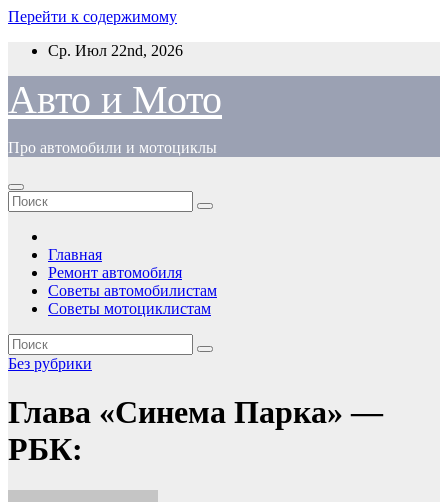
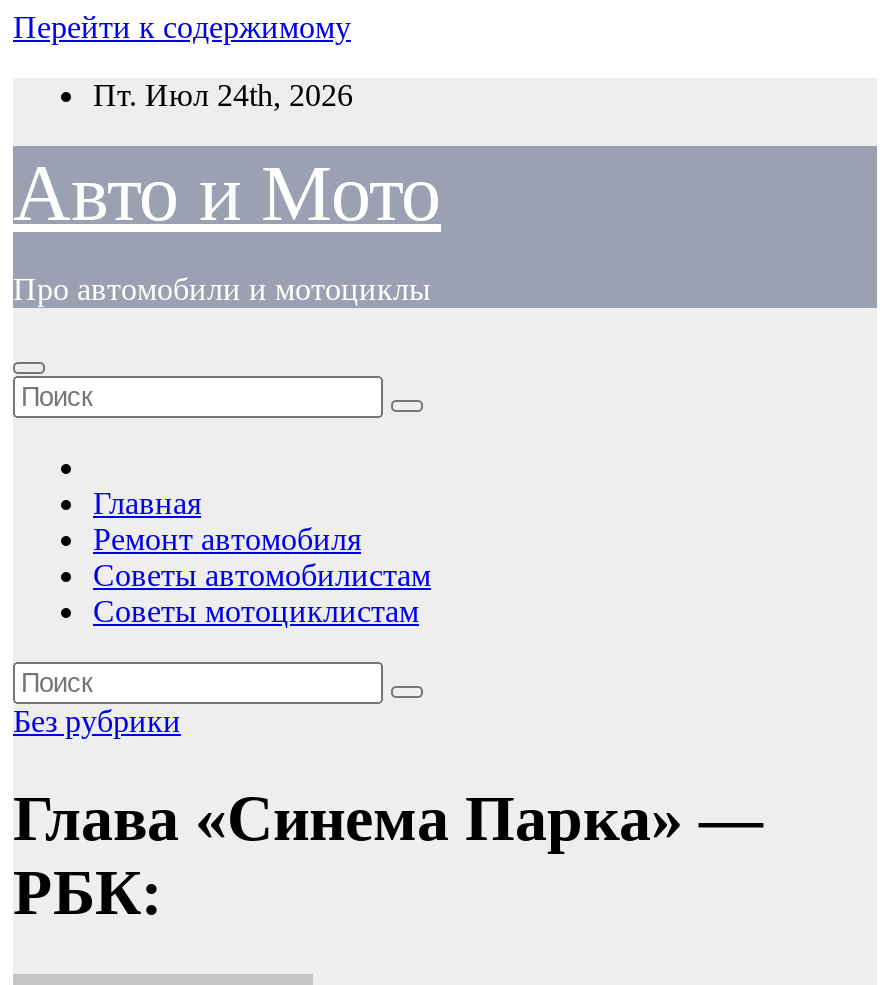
- Ср. Июл 22nd, 2026
+ Пт. Июл 24th, 2026
